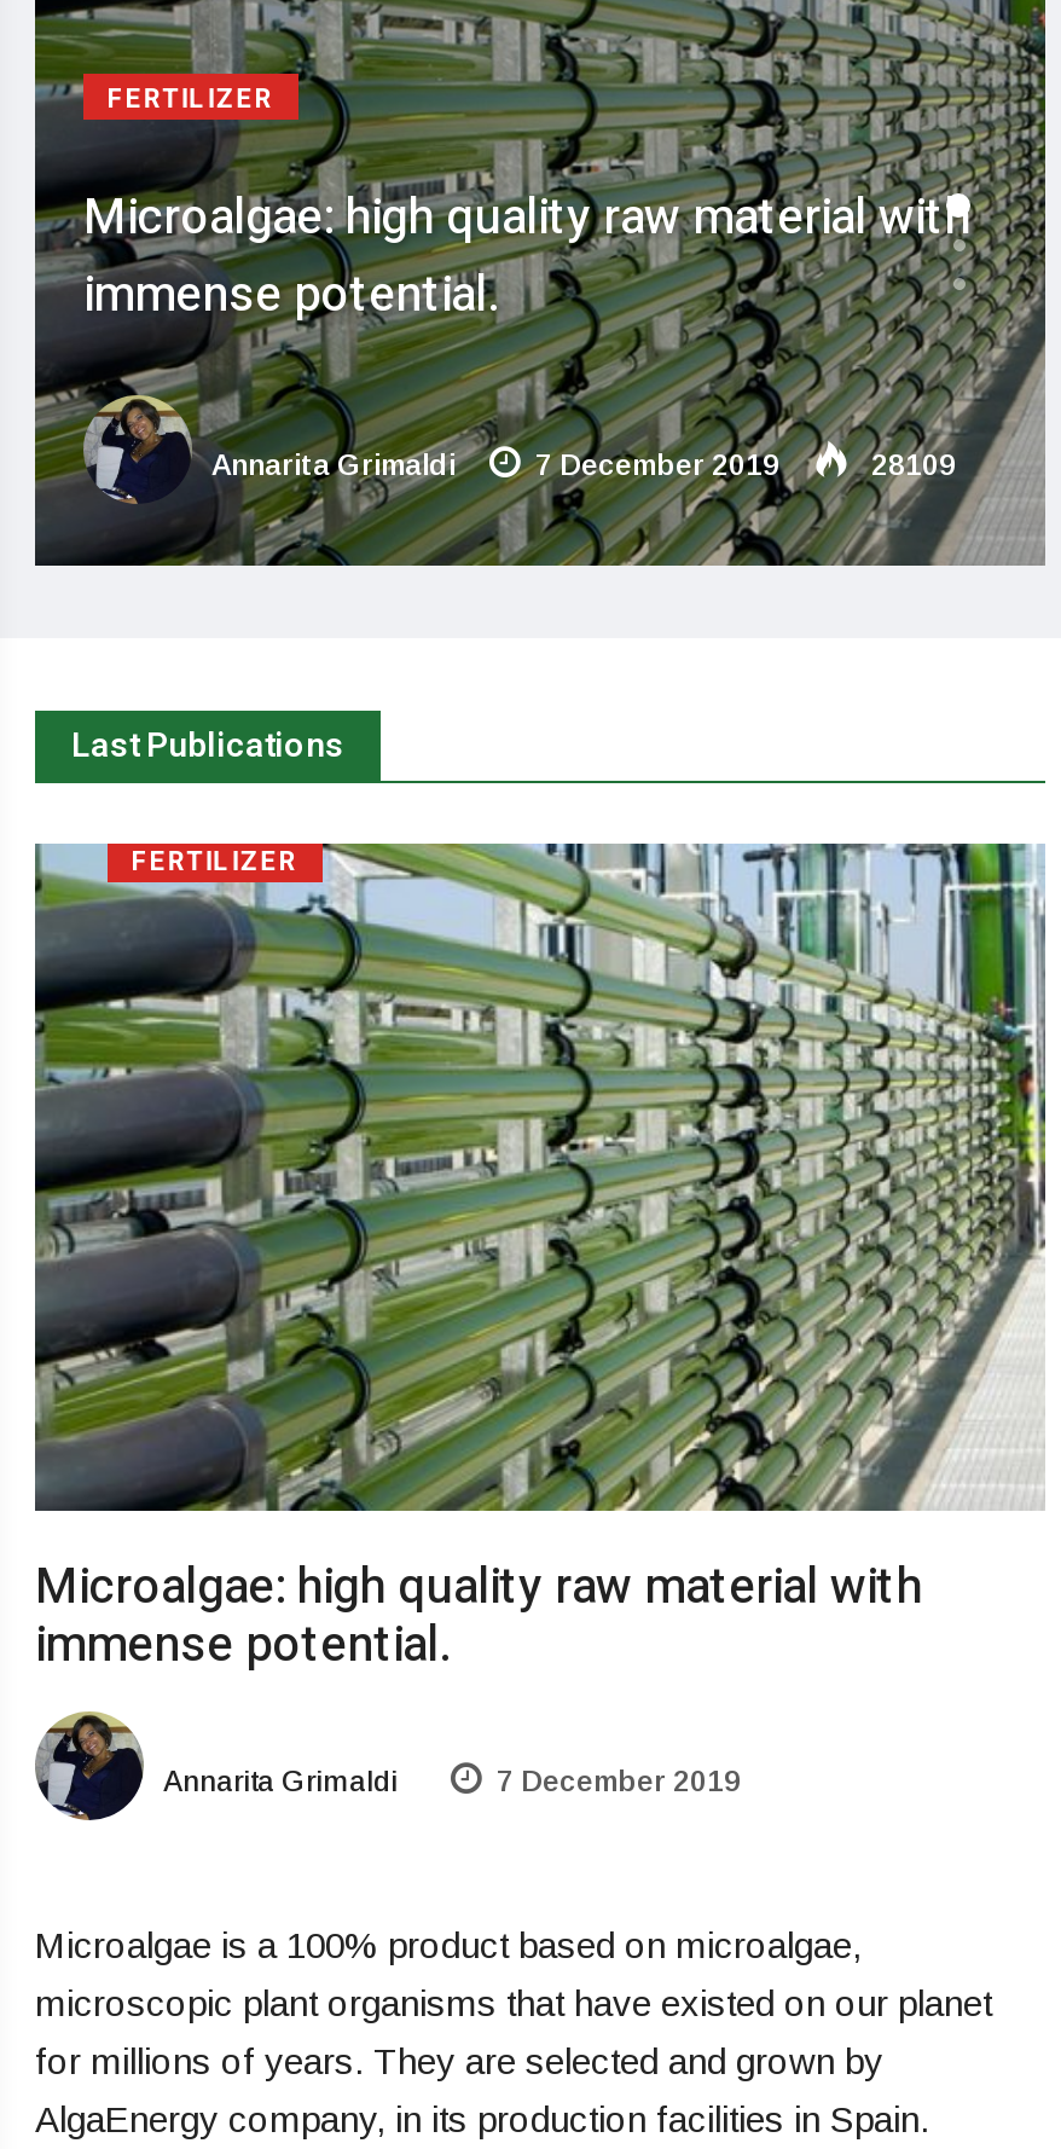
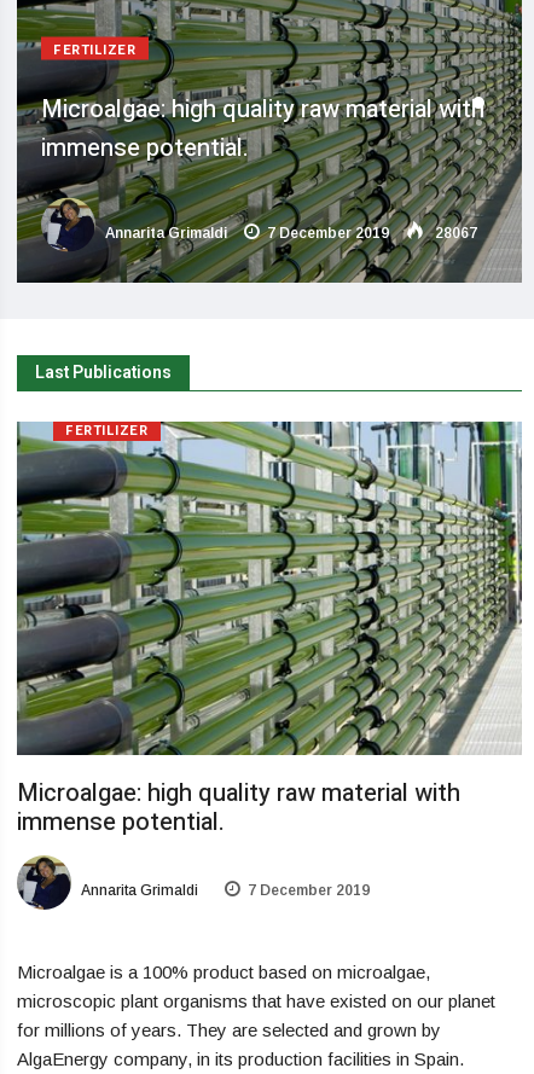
- 28109
+ 28067
